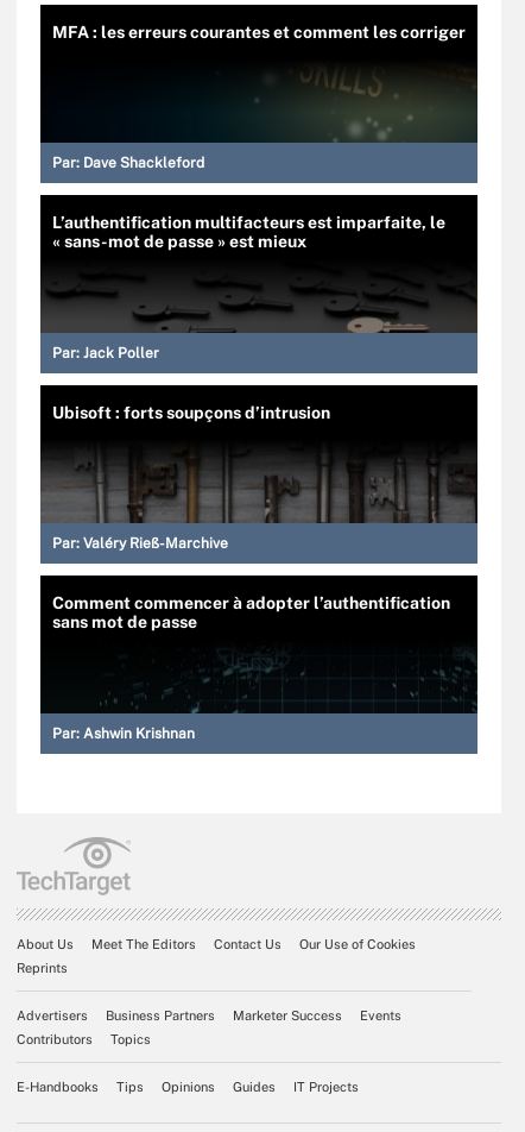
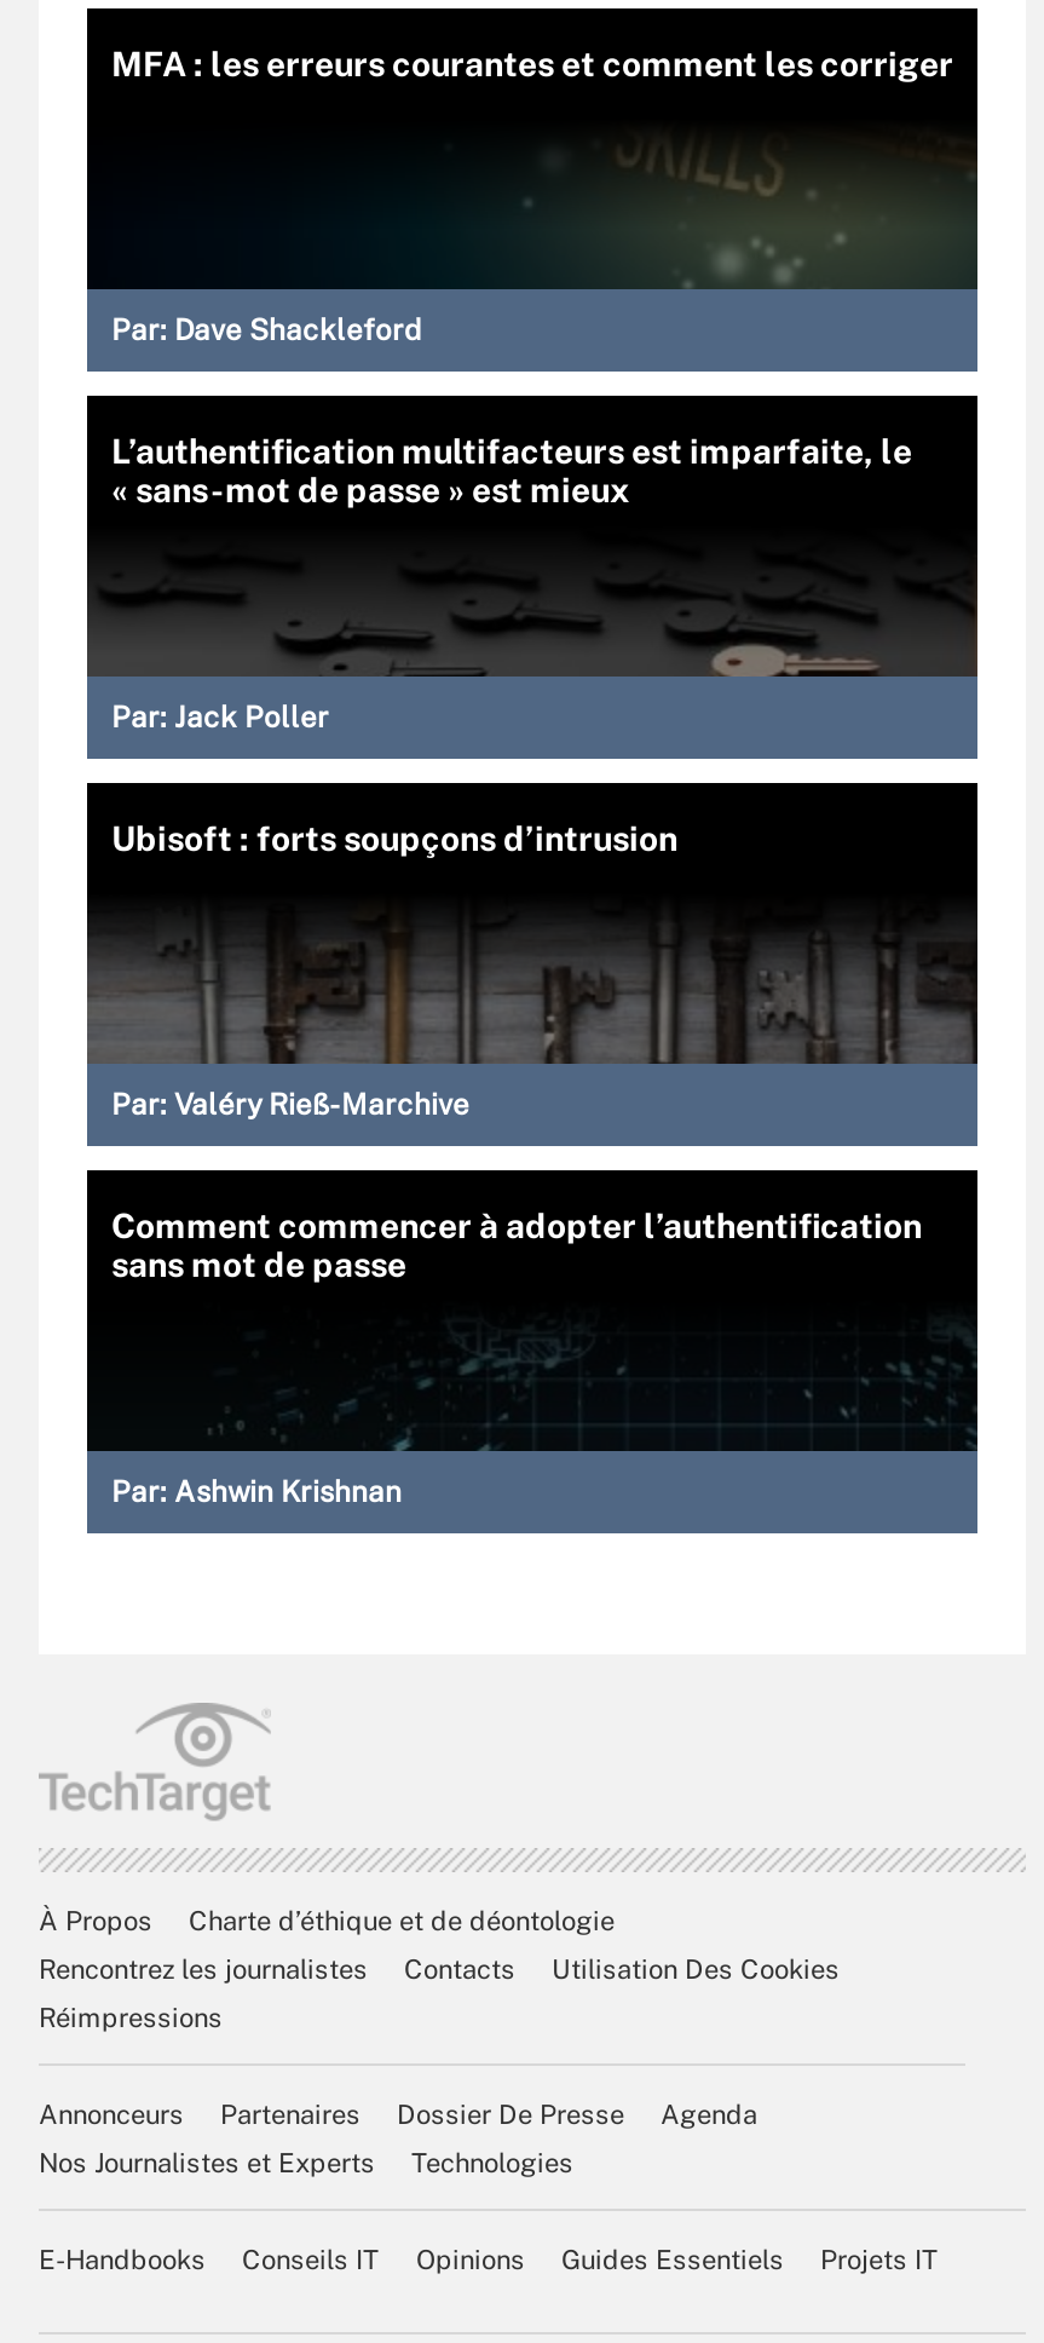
- About Us
- Meet The Editors
- Contact Us
- Our Use of Cookies
- Reprints
- Advertisers
- Business Partners
- Marketer Success
- Events
- Contributors
- Topics
+ À Propos
+ Charte d’éthique et de déontologie
+ Rencontrez les journalistes
+ Contacts
+ Utilisation Des Cookies
+ Réimpressions
+ Annonceurs
+ Partenaires
+ Dossier De Presse
+ Agenda
+ Nos Journalistes et Experts
+ Technologies

- Tips
+ Conseils IT

- Guides
- IT Projects
+ Guides Essentiels
+ Projets IT
